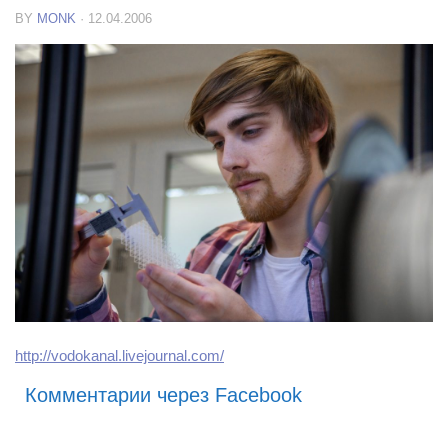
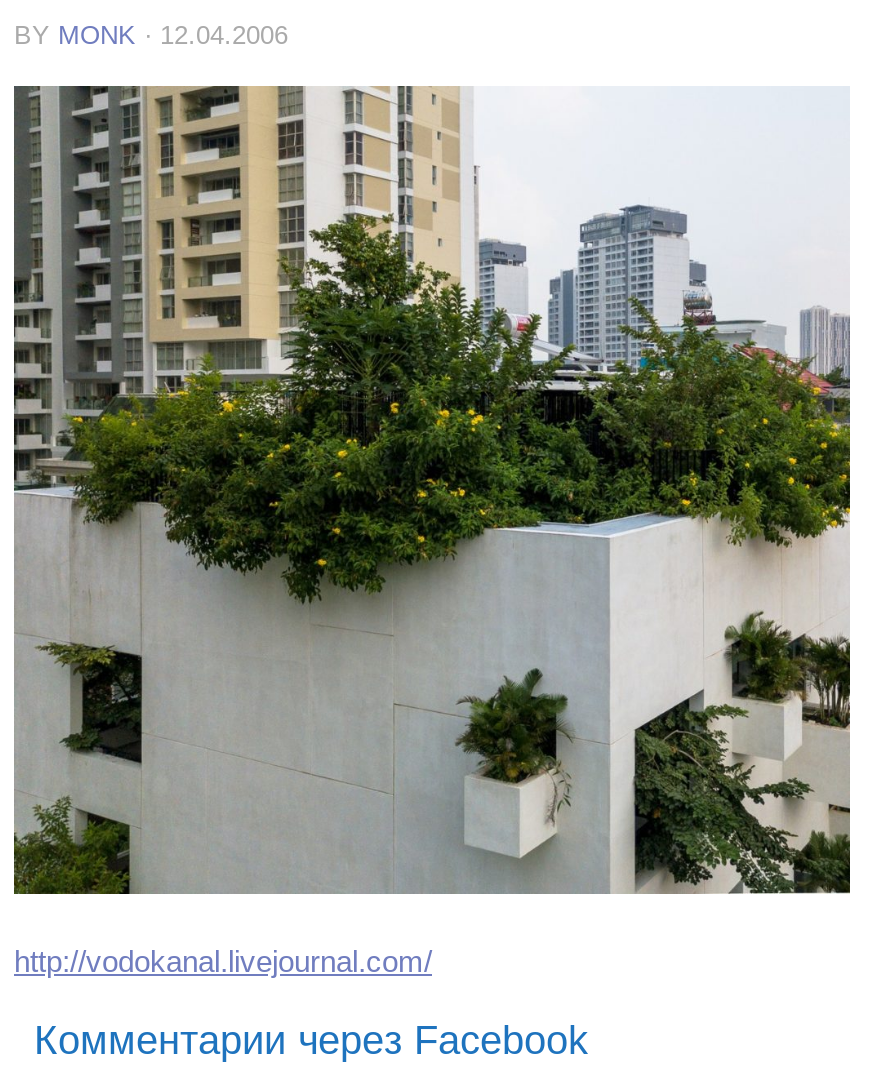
- [image]
+ [image]
